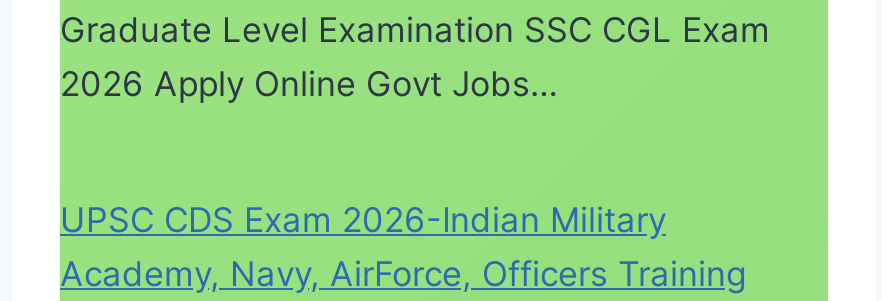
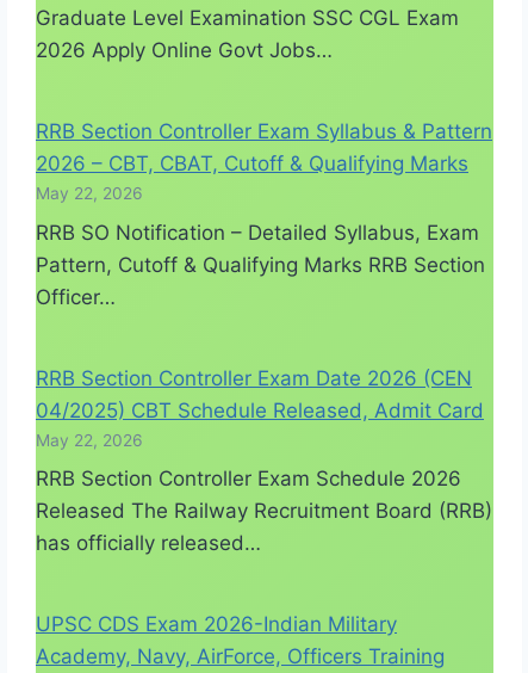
+ RRB Section Controller Exam Syllabus & Pattern
+ 2026 – CBT, CBAT, Cutoff & Qualifying Marks
+ May 22, 2026
+ RRB SO Notification – Detailed Syllabus, Exam
+ Pattern, Cutoff & Qualifying Marks RRB Section
+ Officer…
+ RRB Section Controller Exam Date 2026 (CEN
+ 04/2025) CBT Schedule Released, Admit Card
+ May 22, 2026
+ RRB Section Controller Exam Schedule 2026
+ Released The Railway Recruitment Board (RRB)
+ has officially released…
